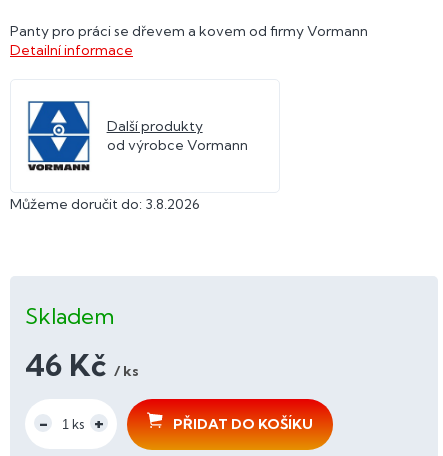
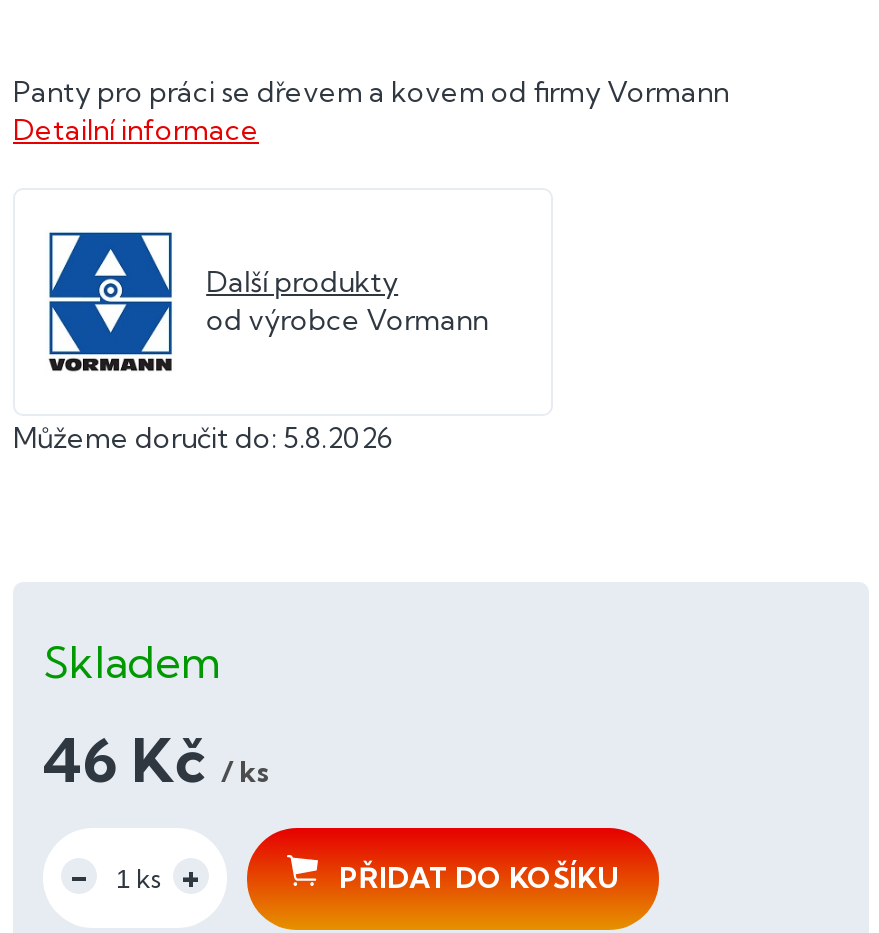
- Můžeme doručit do: 3.8.2026
+ Můžeme doručit do: 5.8.2026
